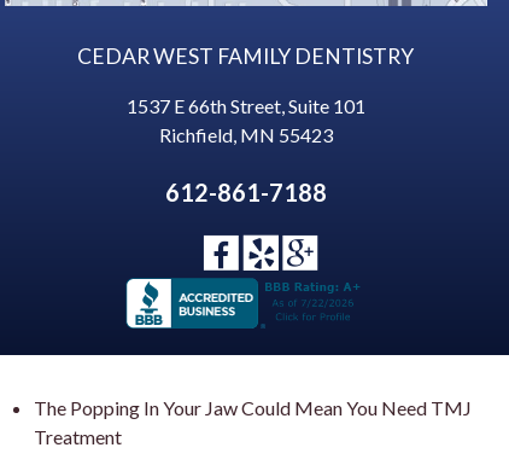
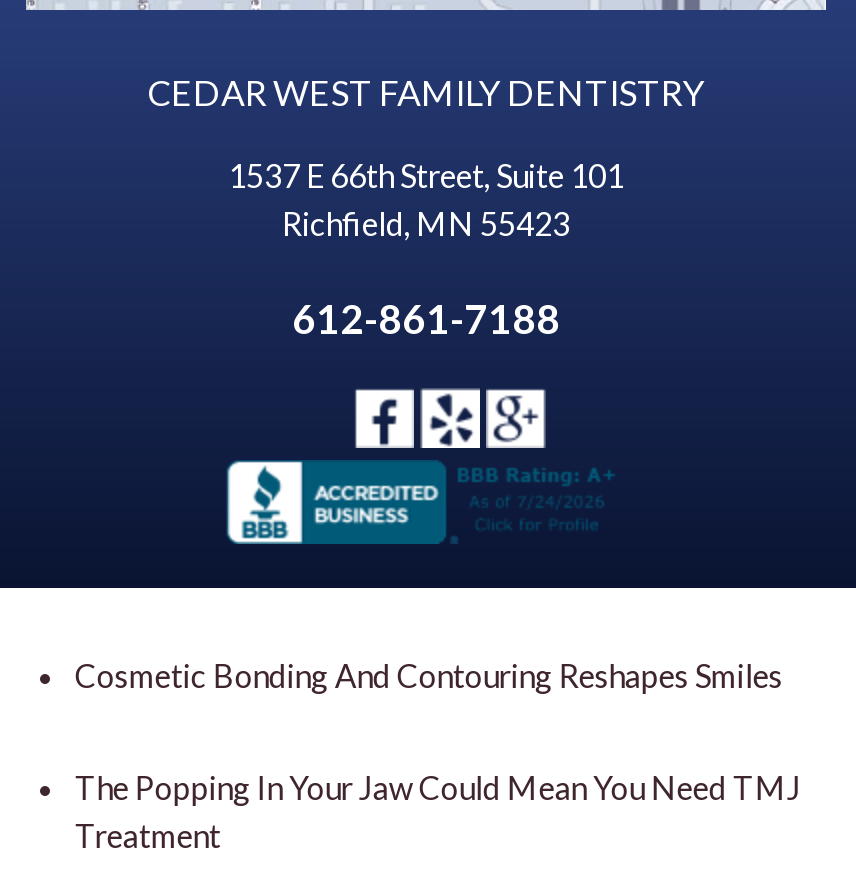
+ Cosmetic Bonding And Contouring Reshapes Smiles
